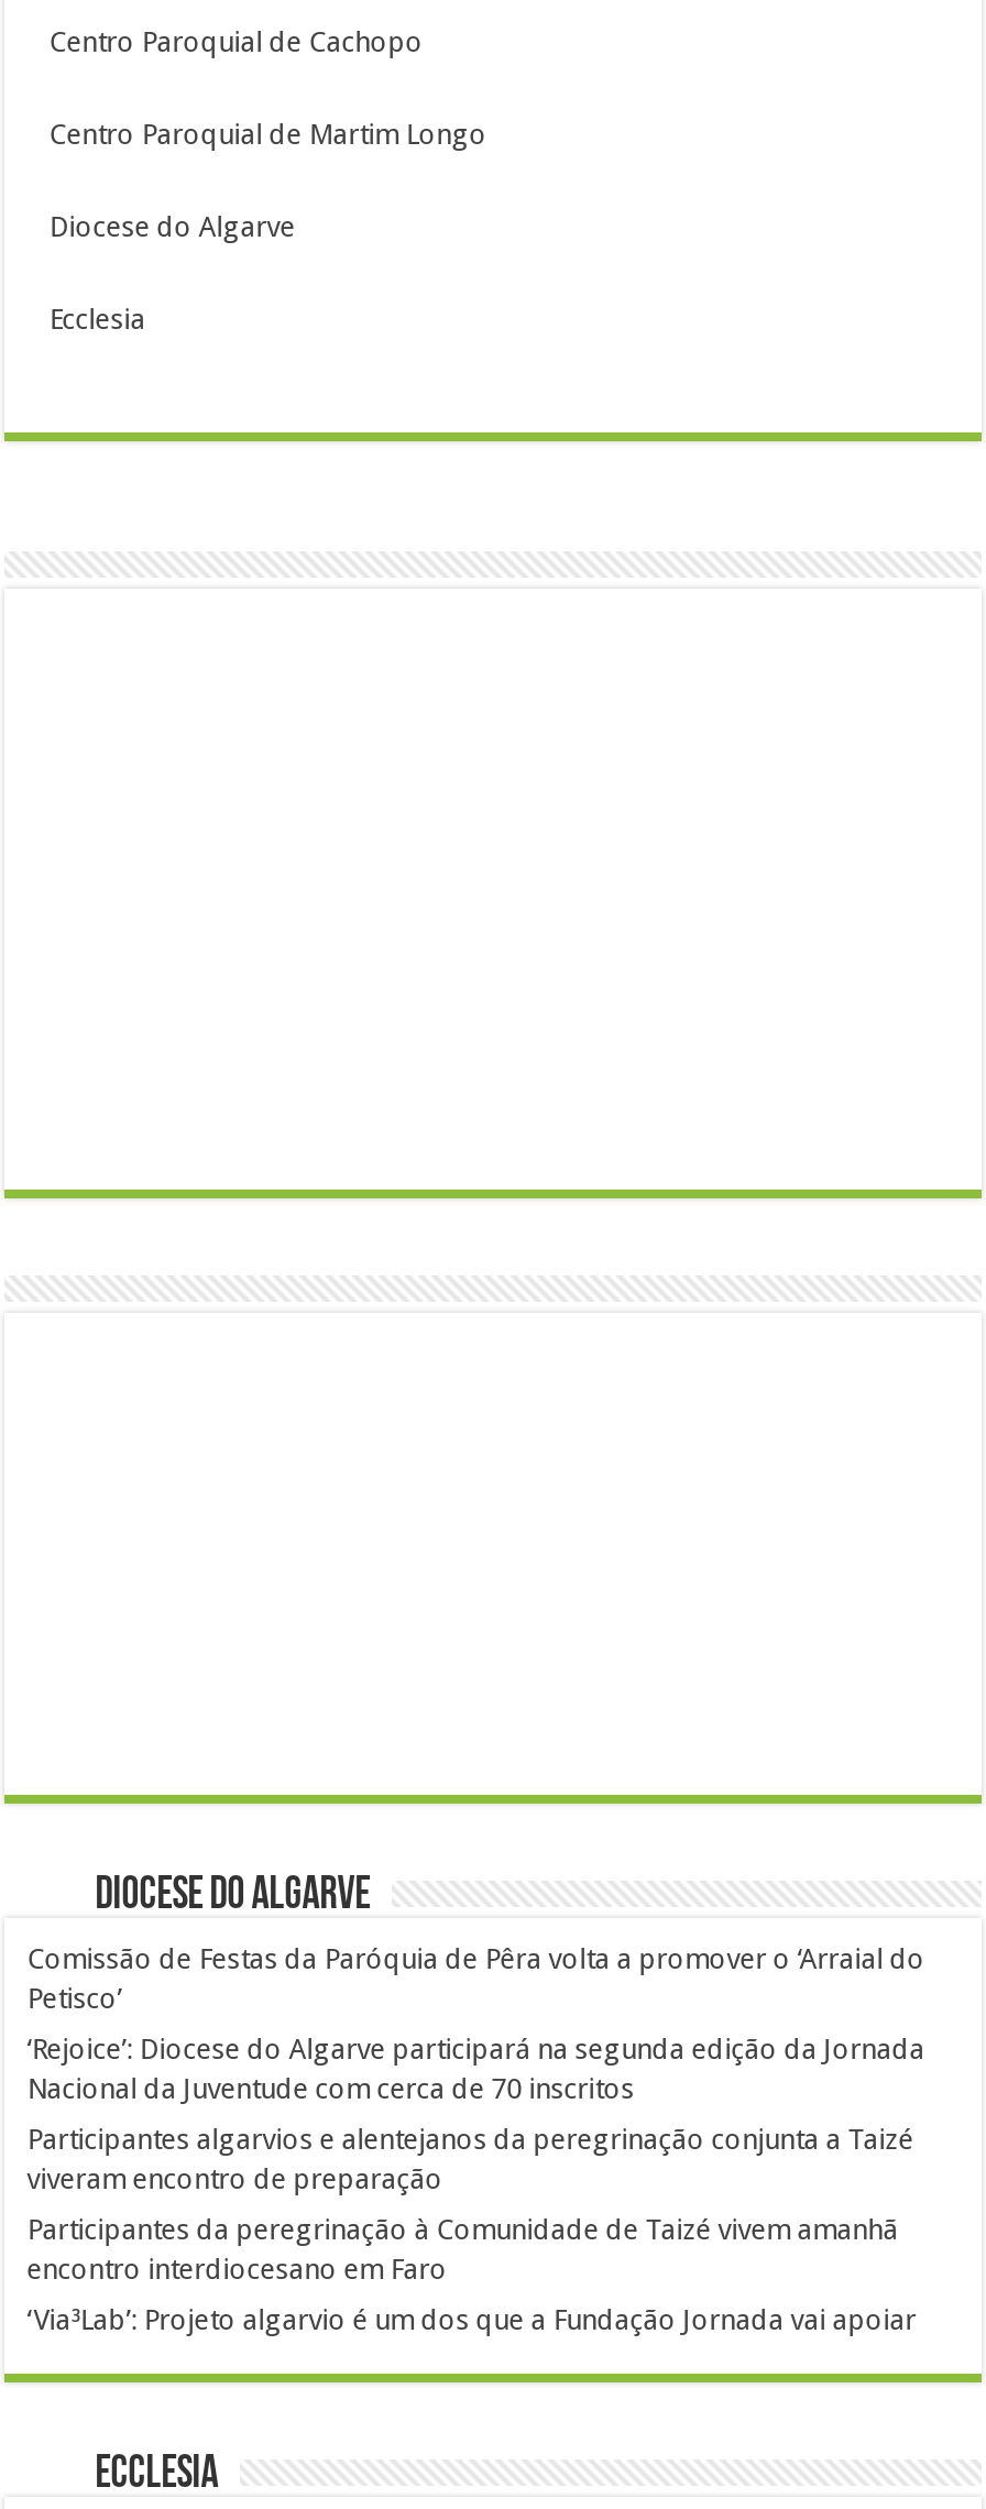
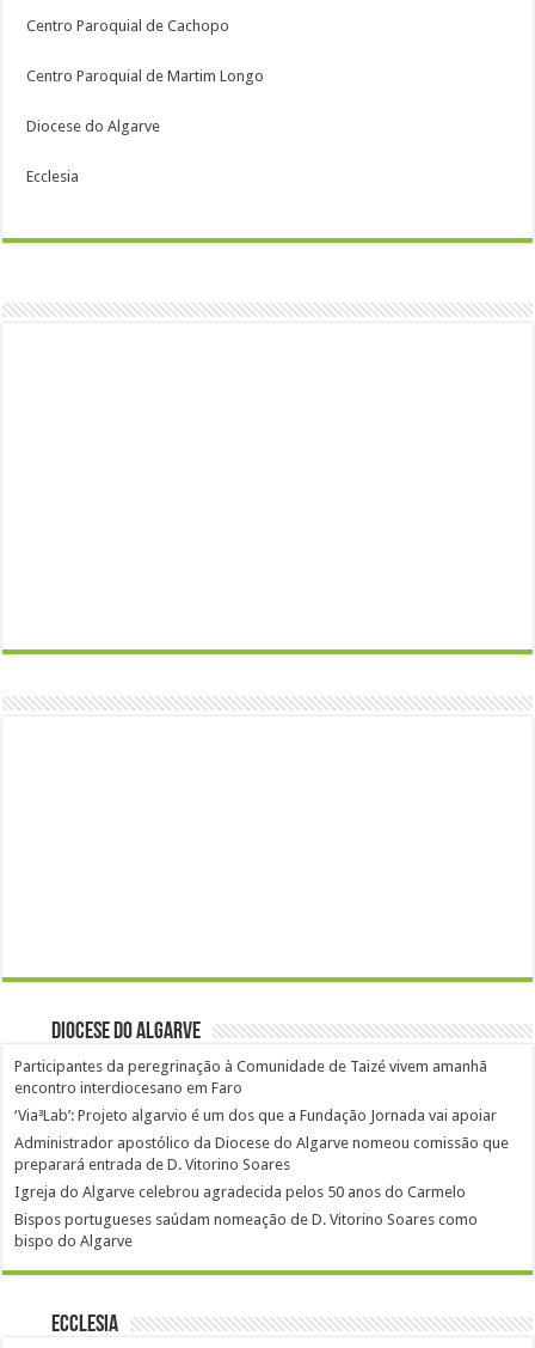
- Comissão de Festas da Paróquia de Pêra volta a promover o ‘Arraial do
- Petisco’
- ‘Rejoice’: Diocese do Algarve participará na segunda edição da Jornada
- Nacional da Juventude com cerca de 70 inscritos
- Participantes algarvios e alentejanos da peregrinação conjunta a Taizé
- viveram encontro de preparação

moved up: Participantes da peregrinação à Comunidade de Taizé vivem amanhã | encontro interdiocesano em Faro | ‘Via³Lab’: Projeto algarvio é um dos que a Fundação Jornada vai apoiar

+ Administrador apostólico da Diocese do Algarve nomeou comissão que
+ preparará entrada de D. Vitorino Soares
+ Igreja do Algarve celebrou agradecida pelos 50 anos do Carmelo
+ Bispos portugueses saúdam nomeação de D. Vitorino Soares como
+ bispo do Algarve
